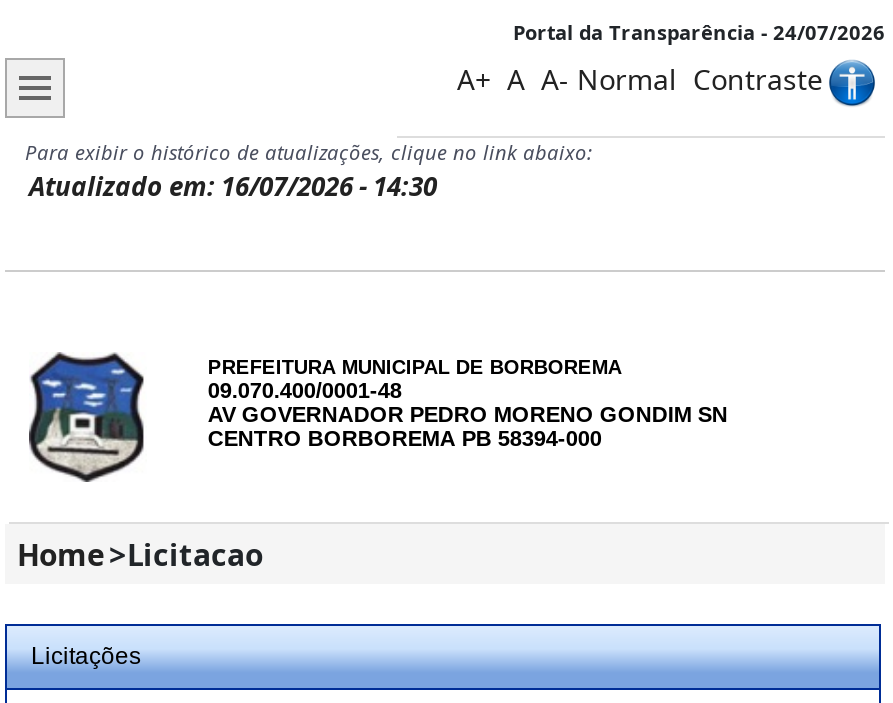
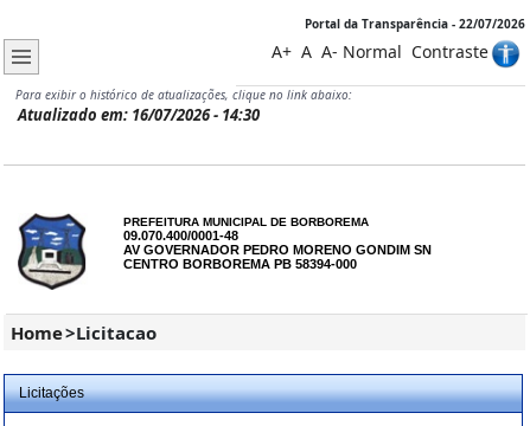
- Portal da Transparência - 24/07/2026
+ Portal da Transparência - 22/07/2026
